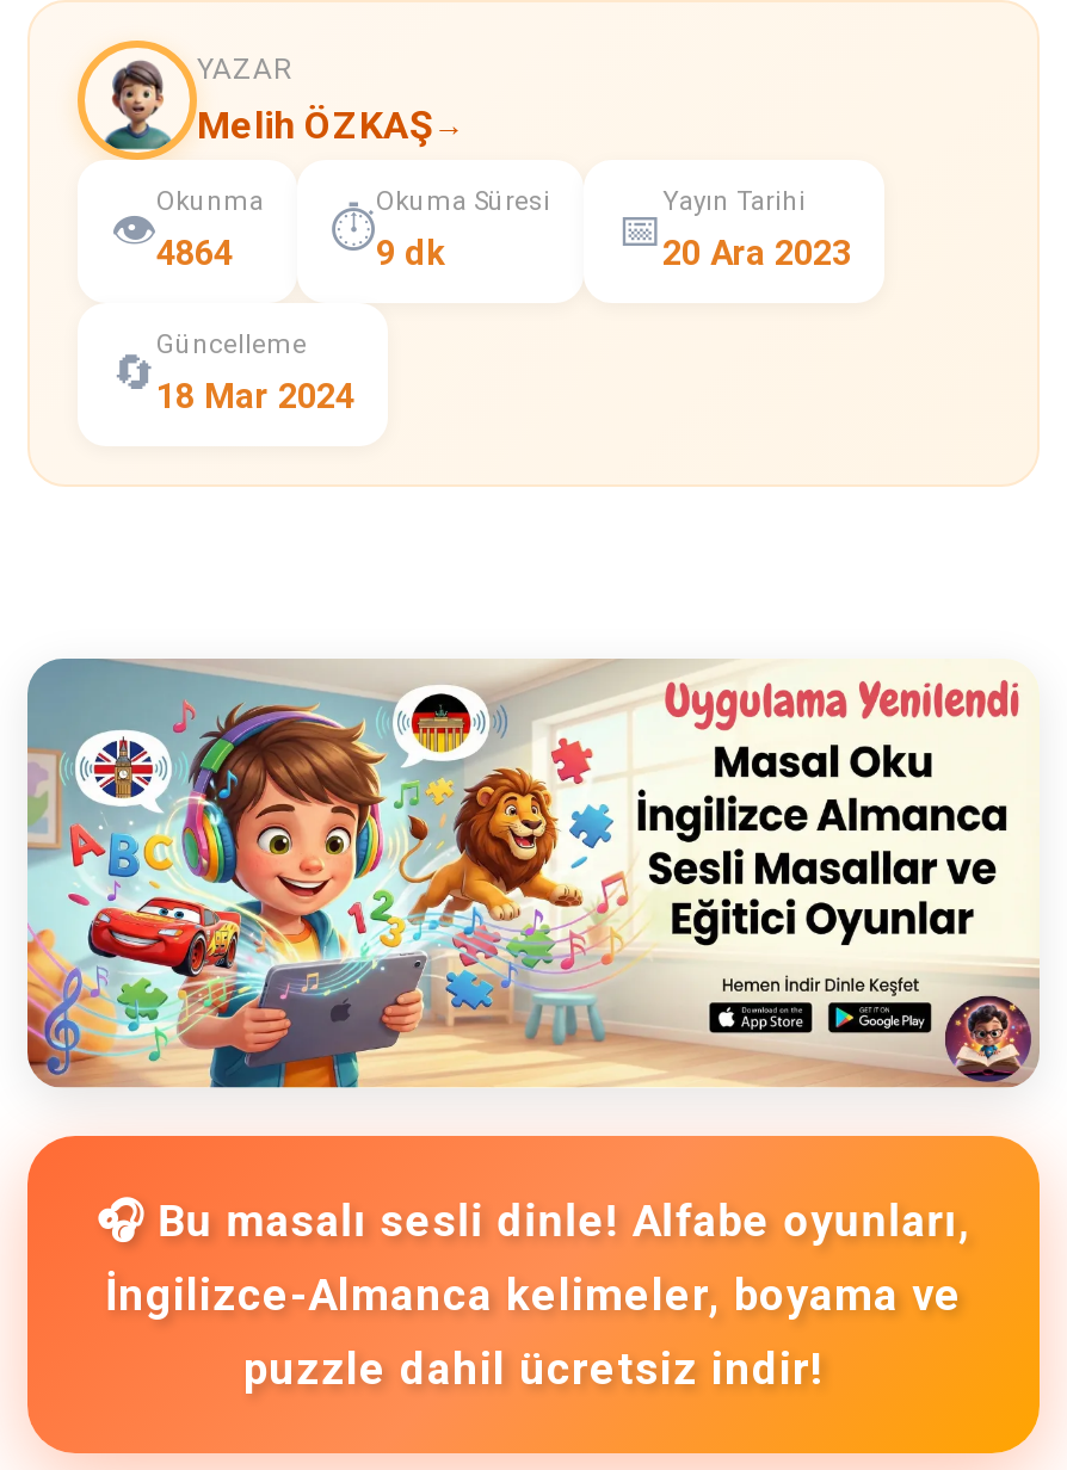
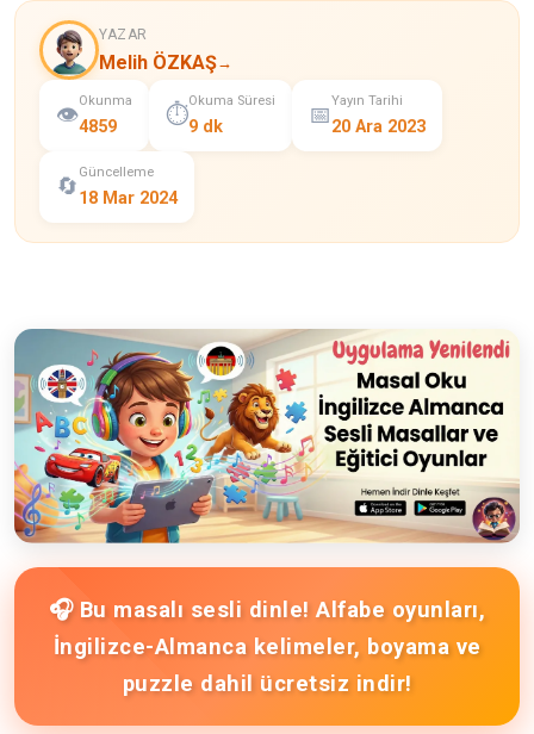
- 4864
+ 4859
